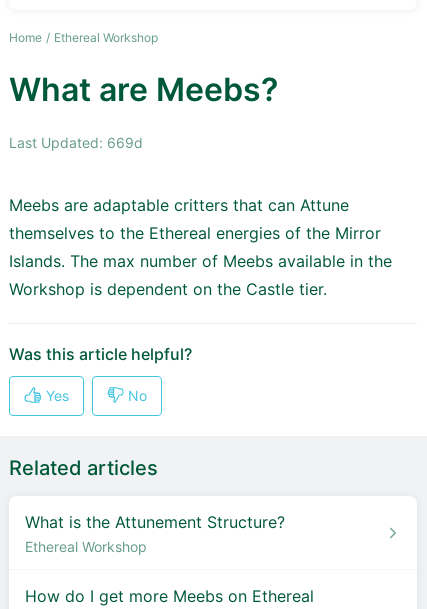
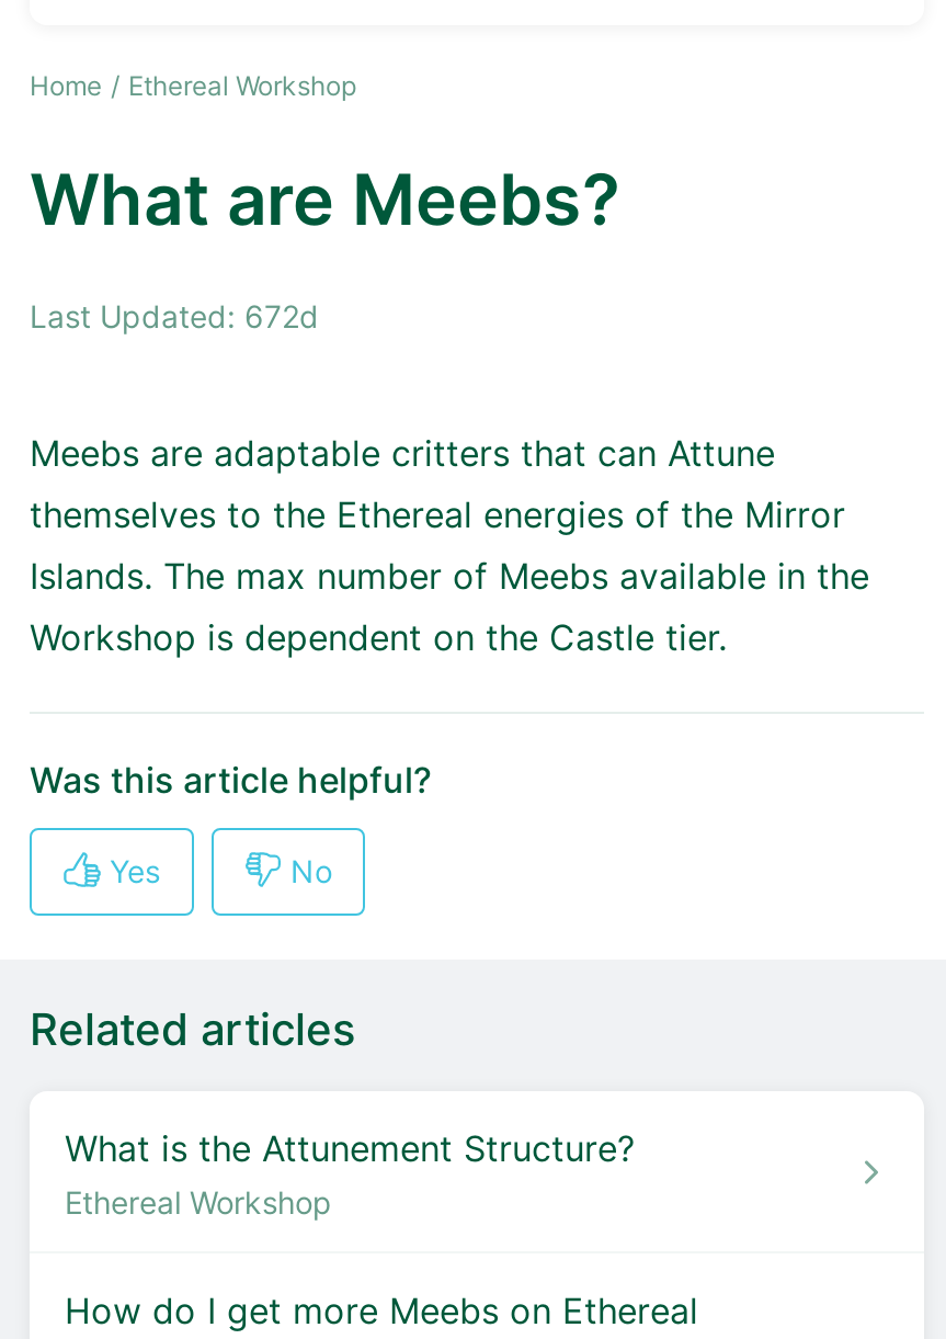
- Last Updated: 669d
+ Last Updated: 672d
